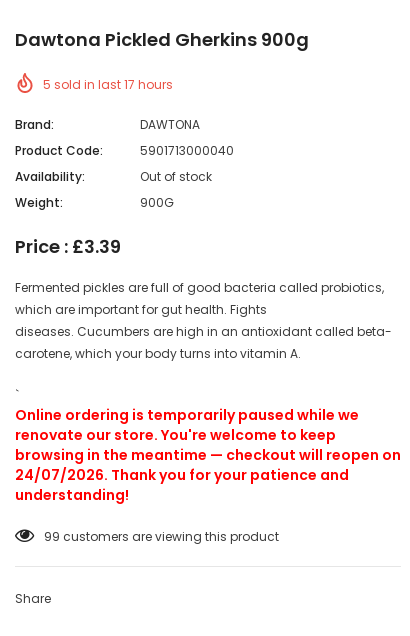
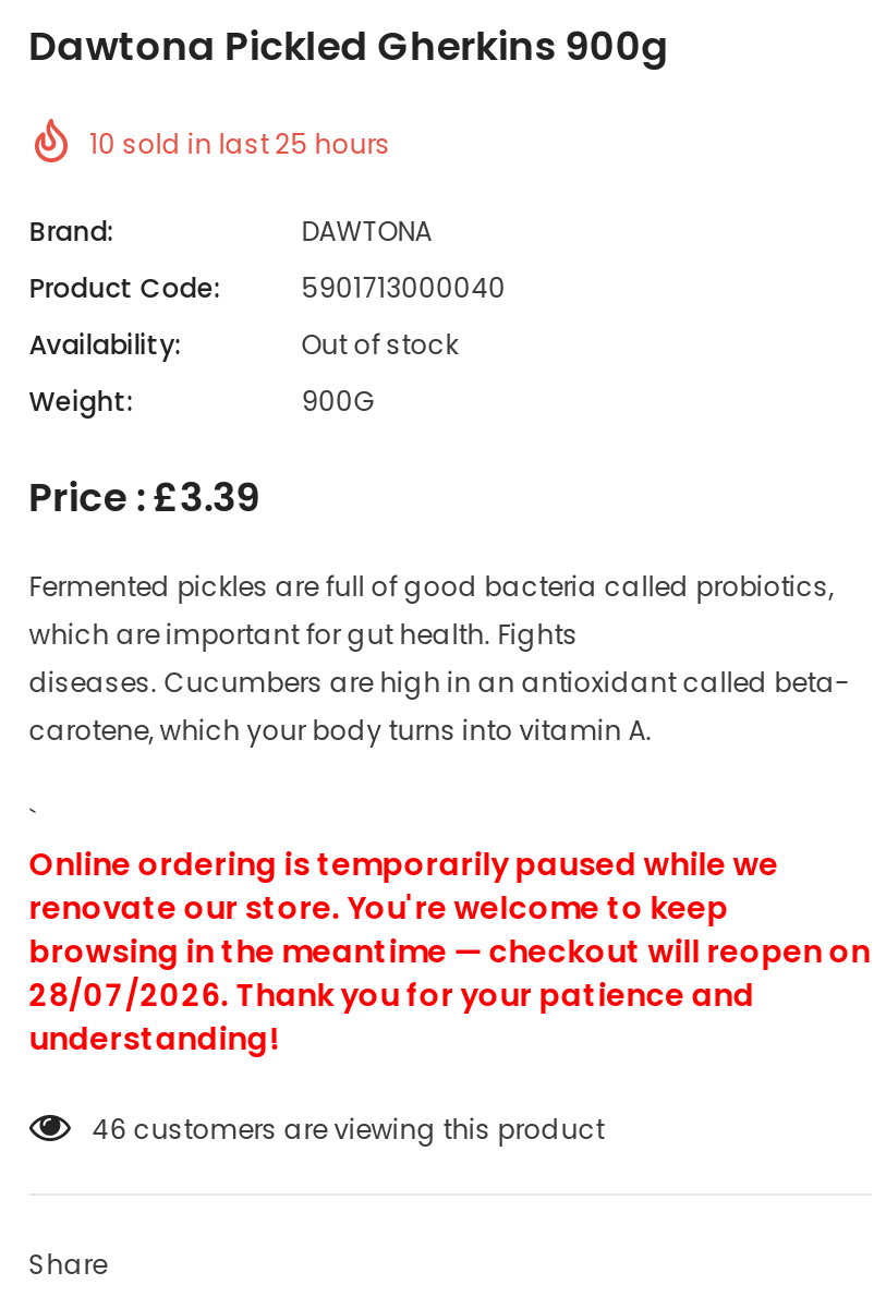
- 5 sold in last 17 hours
+ 10 sold in last 25 hours

- 24/07/2026. Thank you for your patience and
+ 28/07/2026. Thank you for your patience and

- 99 customers are viewing this product
+ 46 customers are viewing this product
